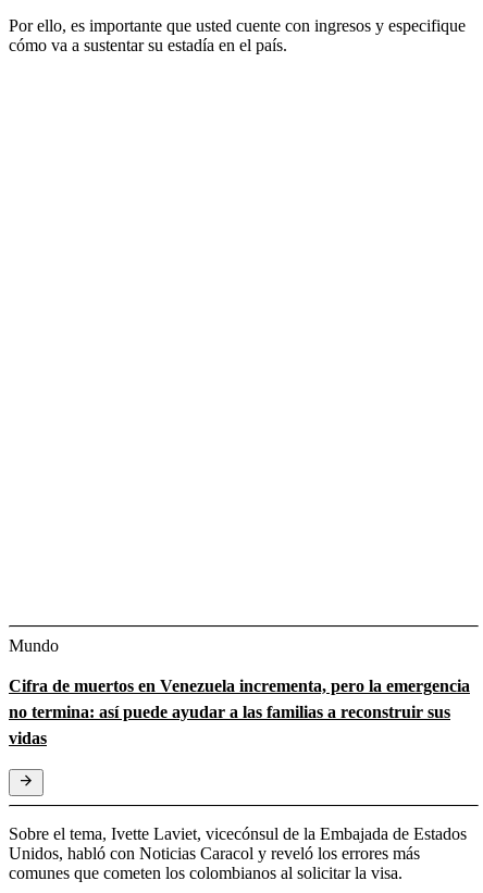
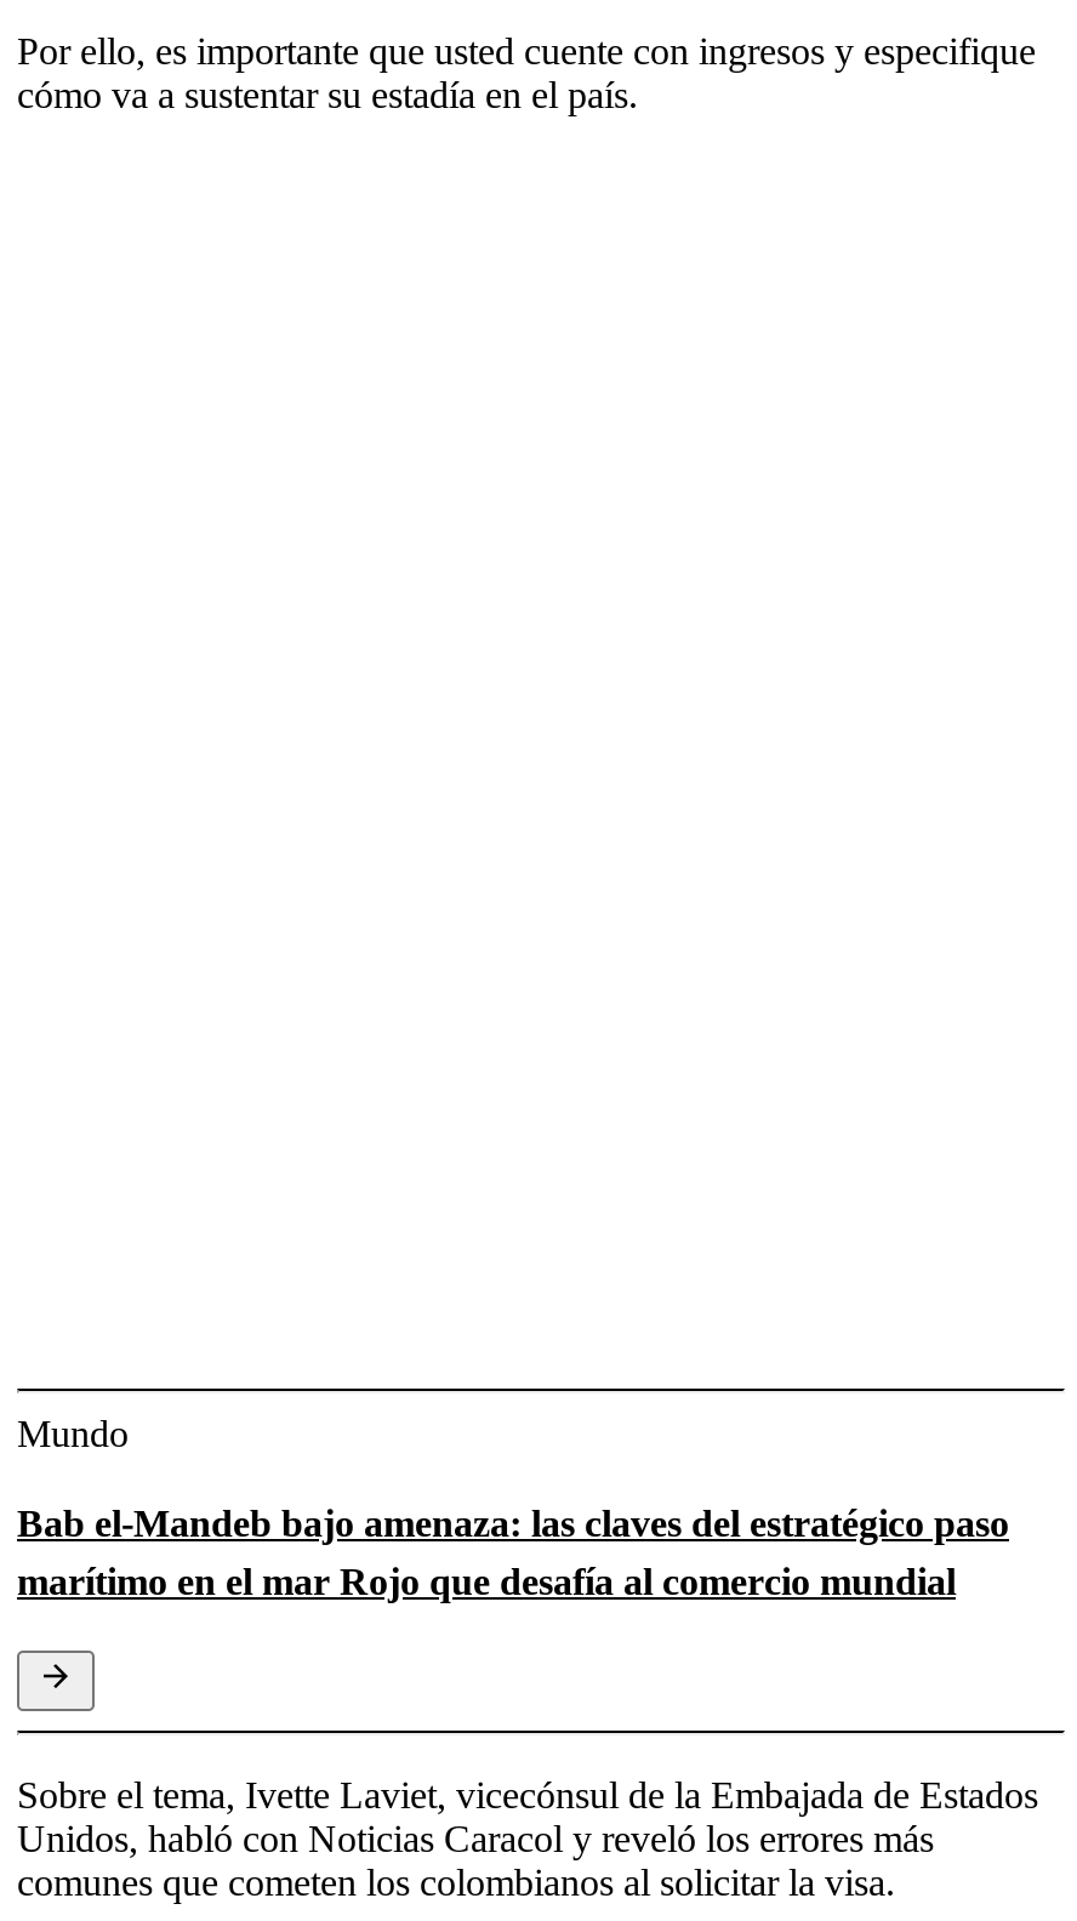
- Cifra de muertos en Venezuela incrementa, pero la emergencia
- no termina: así puede ayudar a las familias a reconstruir sus
- vidas
+ Bab el-Mandeb bajo amenaza: las claves del estratégico paso
+ marítimo en el mar Rojo que desafía al comercio mundial
